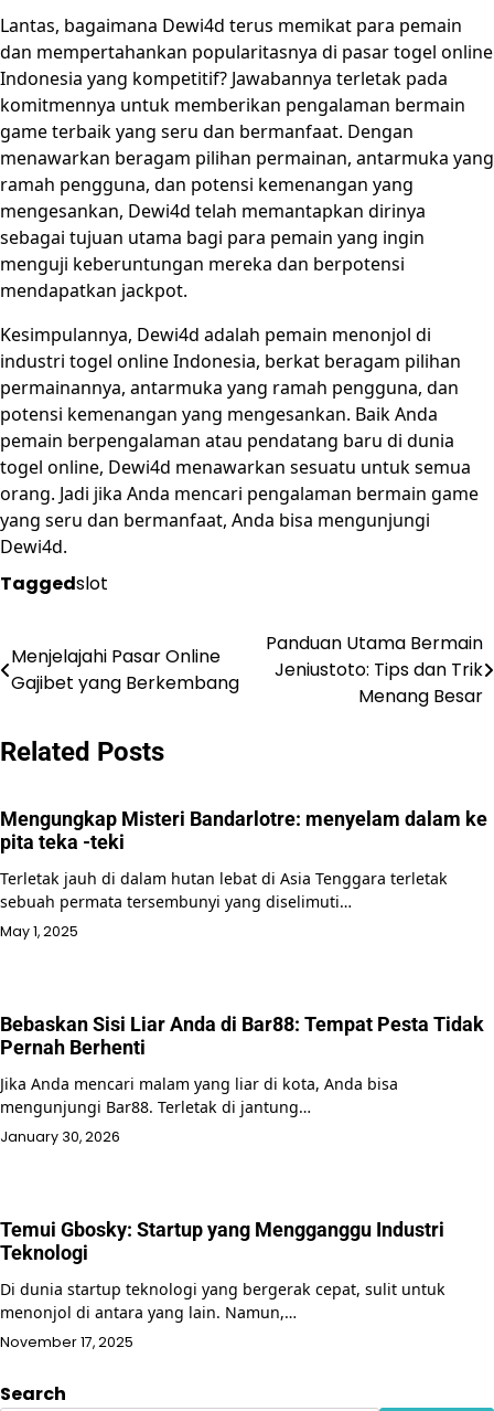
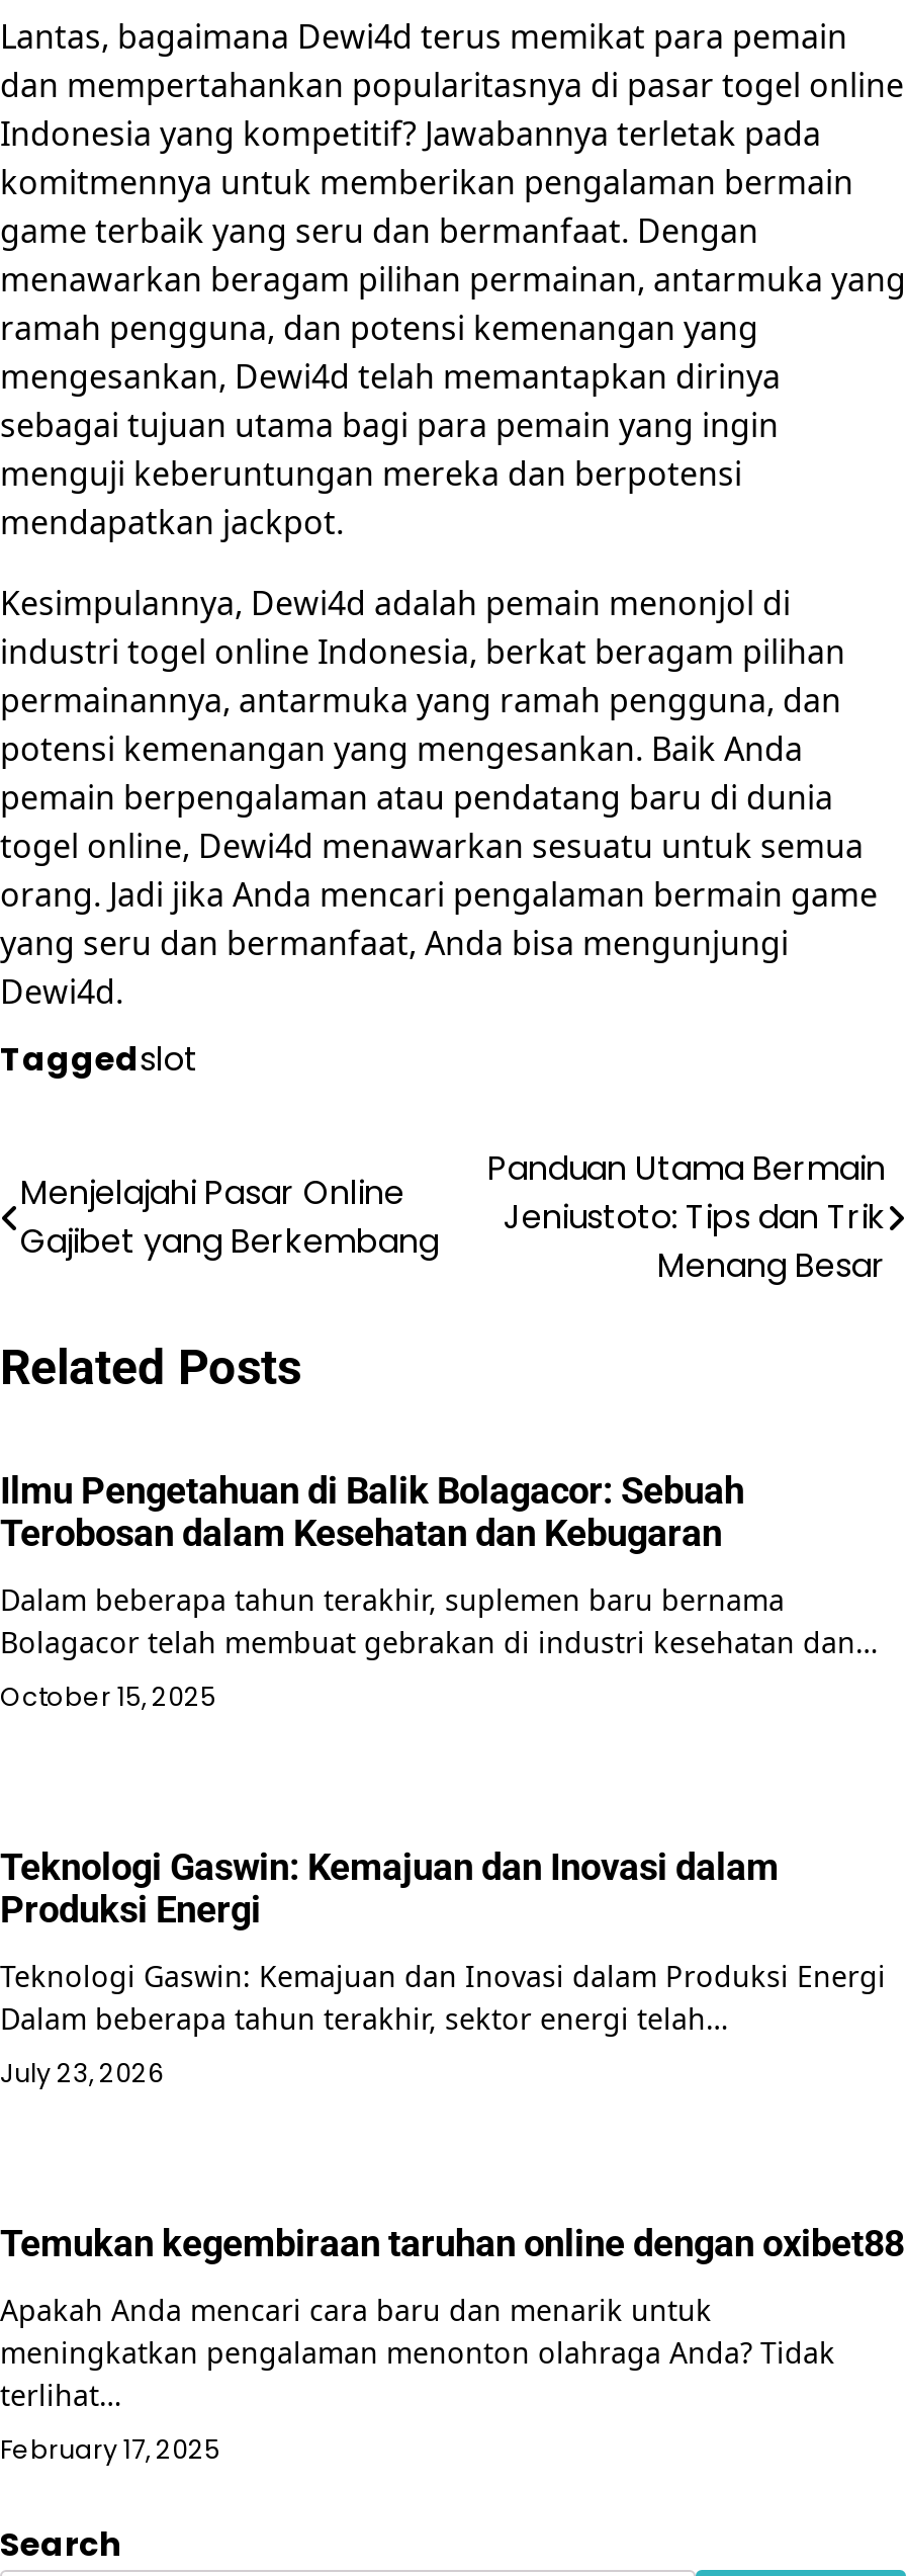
- Mengungkap Misteri Bandarlotre: menyelam dalam ke
- pita teka -teki
+ Ilmu Pengetahuan di Balik Bolagacor: Sebuah
+ Terobosan dalam Kesehatan dan Kebugaran

- Terletak jauh di dalam hutan lebat di Asia Tenggara terletak
- sebuah permata tersembunyi yang diselimuti…
+ Dalam beberapa tahun terakhir, suplemen baru bernama
+ Bolagacor telah membuat gebrakan di industri kesehatan dan…

- May 1, 2025
+ October 15, 2025

- Bebaskan Sisi Liar Anda di Bar88: Tempat Pesta Tidak
- Pernah Berhenti
+ Teknologi Gaswin: Kemajuan dan Inovasi dalam
+ Produksi Energi

- Jika Anda mencari malam yang liar di kota, Anda bisa
- mengunjungi Bar88. Terletak di jantung…
+ Teknologi Gaswin: Kemajuan dan Inovasi dalam Produksi Energi
+ Dalam beberapa tahun terakhir, sektor energi telah…

- January 30, 2026
+ July 23, 2026

- Temui Gbosky: Startup yang Mengganggu Industri
- Teknologi
+ Temukan kegembiraan taruhan online dengan oxibet88

- Di dunia startup teknologi yang bergerak cepat, sulit untuk
- menonjol di antara yang lain. Namun,…
+ Apakah Anda mencari cara baru dan menarik untuk
+ meningkatkan pengalaman menonton olahraga Anda? Tidak
+ terlihat…

- November 17, 2025
+ February 17, 2025
